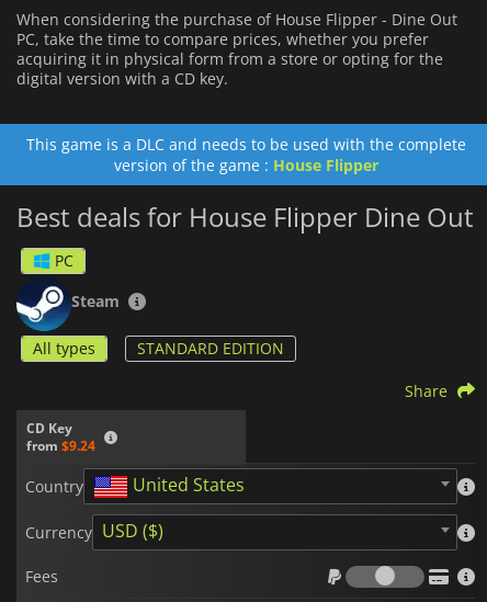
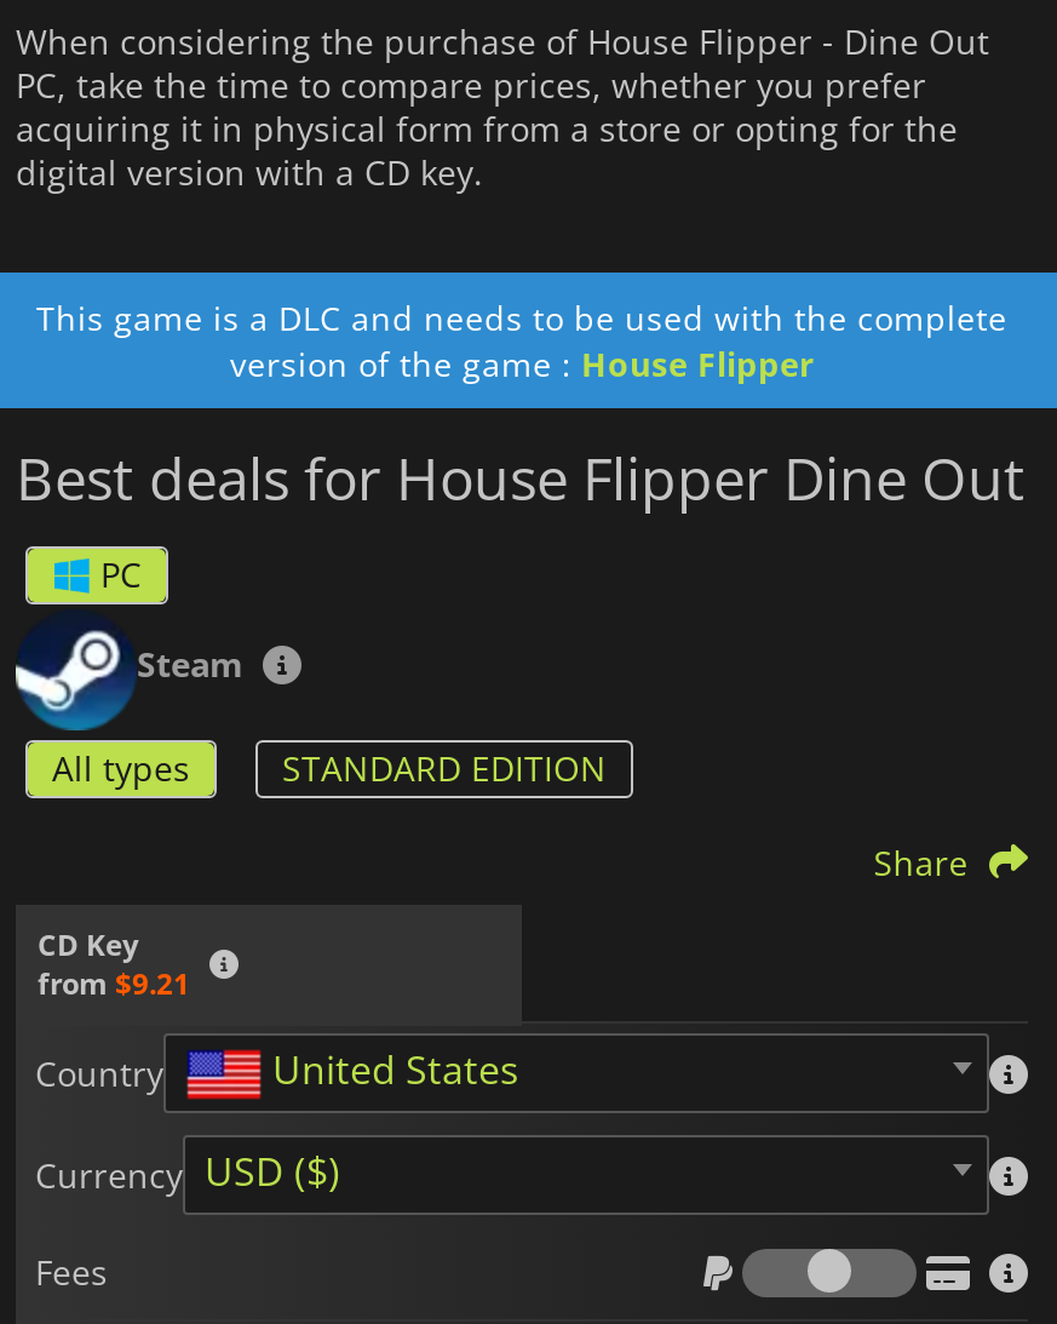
- from $9.24
+ from $9.21
